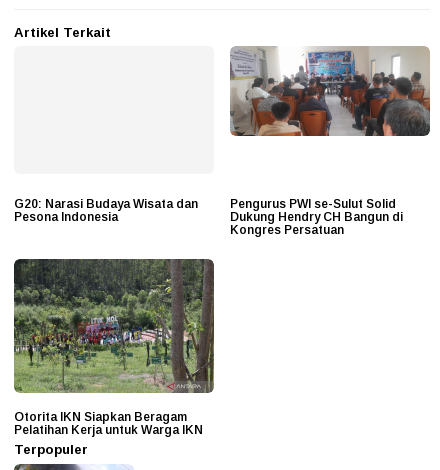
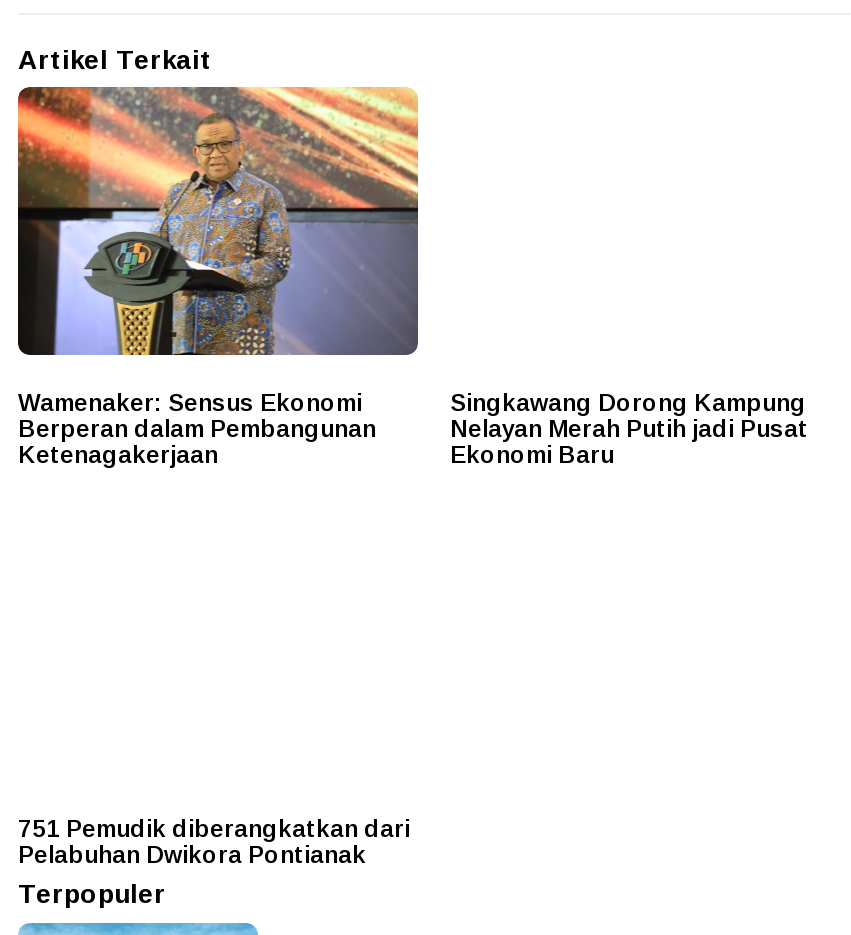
+ [image]

- [image]

- G20: Narasi Budaya Wisata dan
- Pesona Indonesia
+ Wamenaker: Sensus Ekonomi
+ Berperan dalam Pembangunan
+ Ketenagakerjaan

- Pengurus PWI se-Sulut Solid
- Dukung Hendry CH Bangun di
- Kongres Persatuan
+ Singkawang Dorong Kampung
+ Nelayan Merah Putih jadi Pusat
+ Ekonomi Baru

- [image]

- Otorita IKN Siapkan Beragam
- Pelatihan Kerja untuk Warga IKN
+ 751 Pemudik diberangkatkan dari
+ Pelabuhan Dwikora Pontianak
